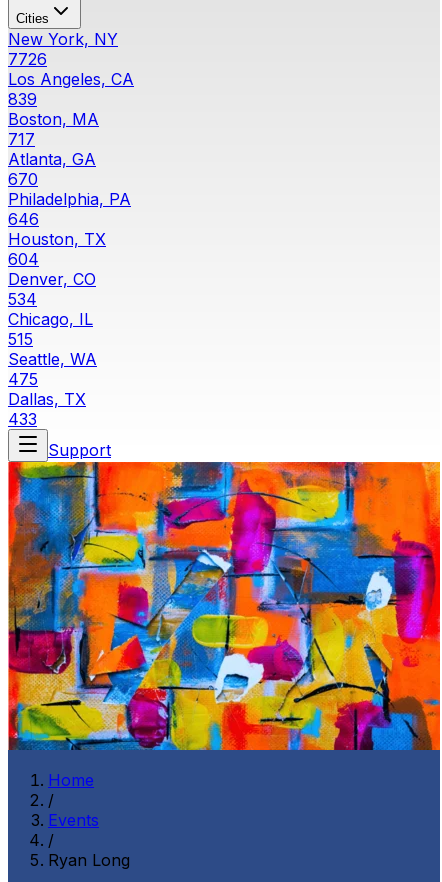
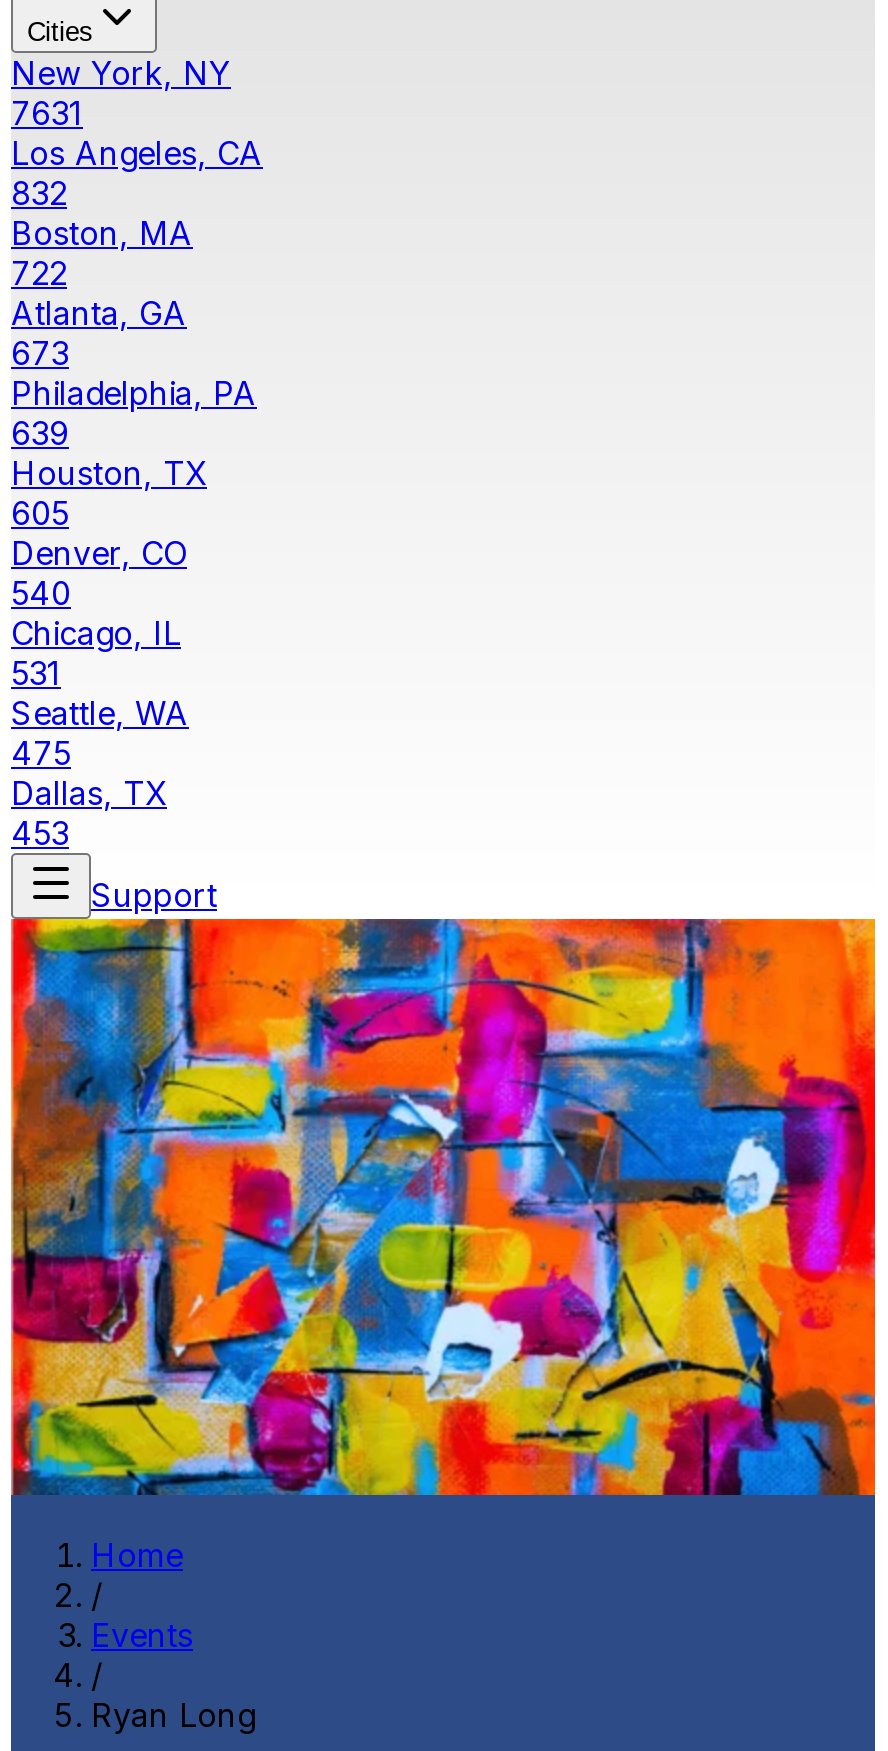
- 7726
+ 7631

- 839
+ 832

- 717
+ 722

- 670
+ 673

- 646
+ 639

- 604
+ 605

- 534
+ 540

- 515
+ 531

- 433
+ 453
